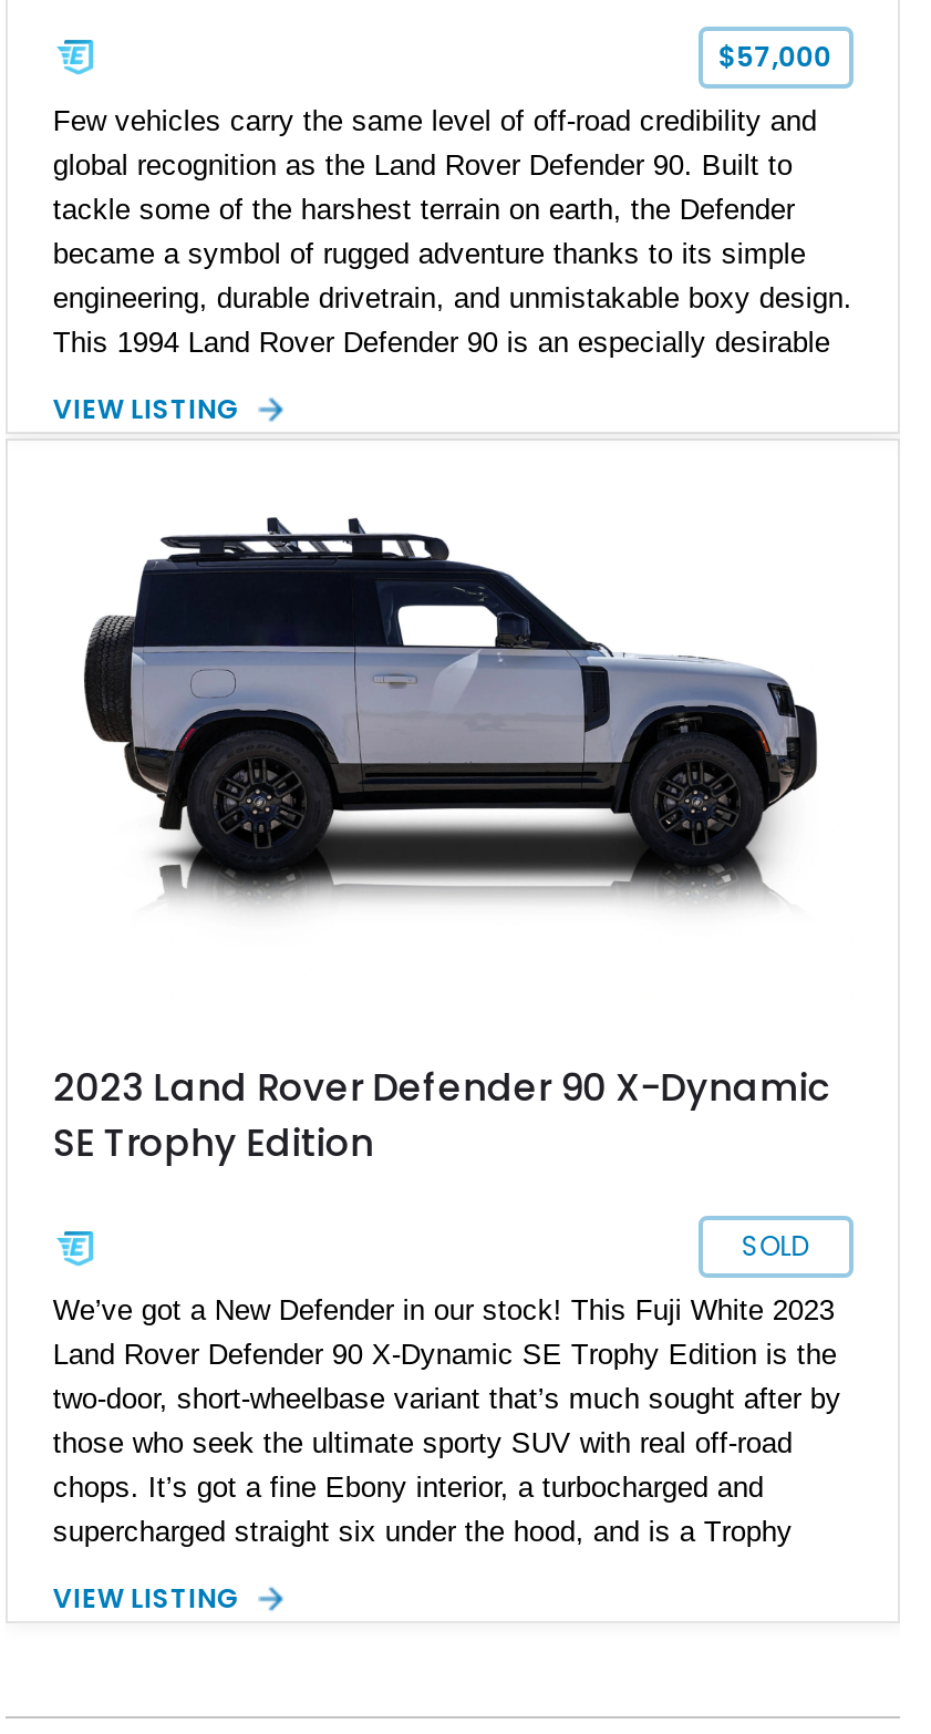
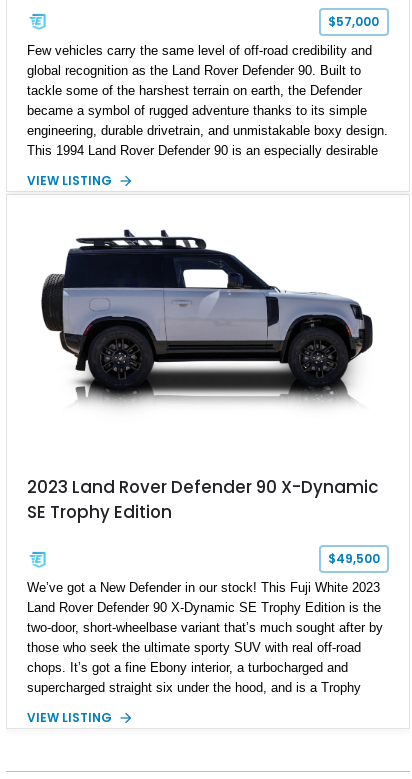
- SOLD
+ $49,500
